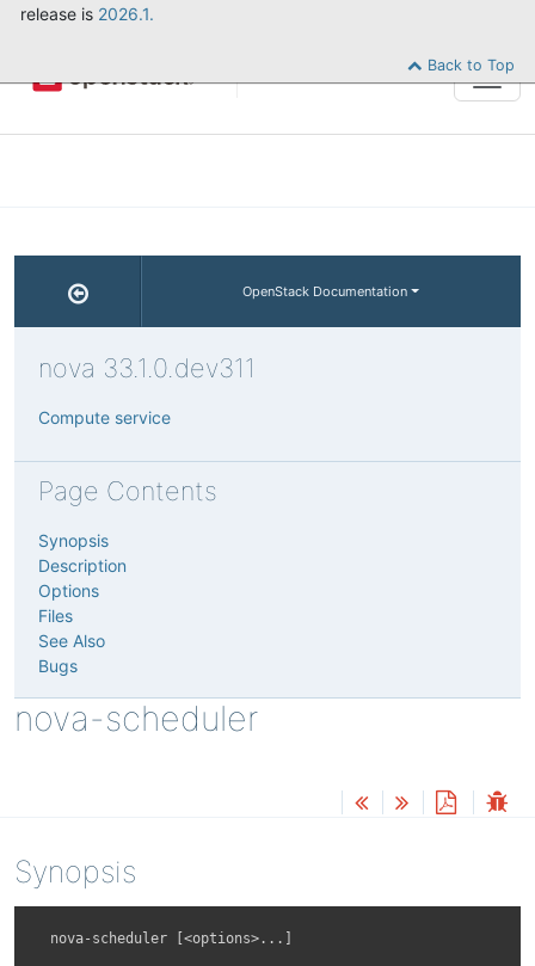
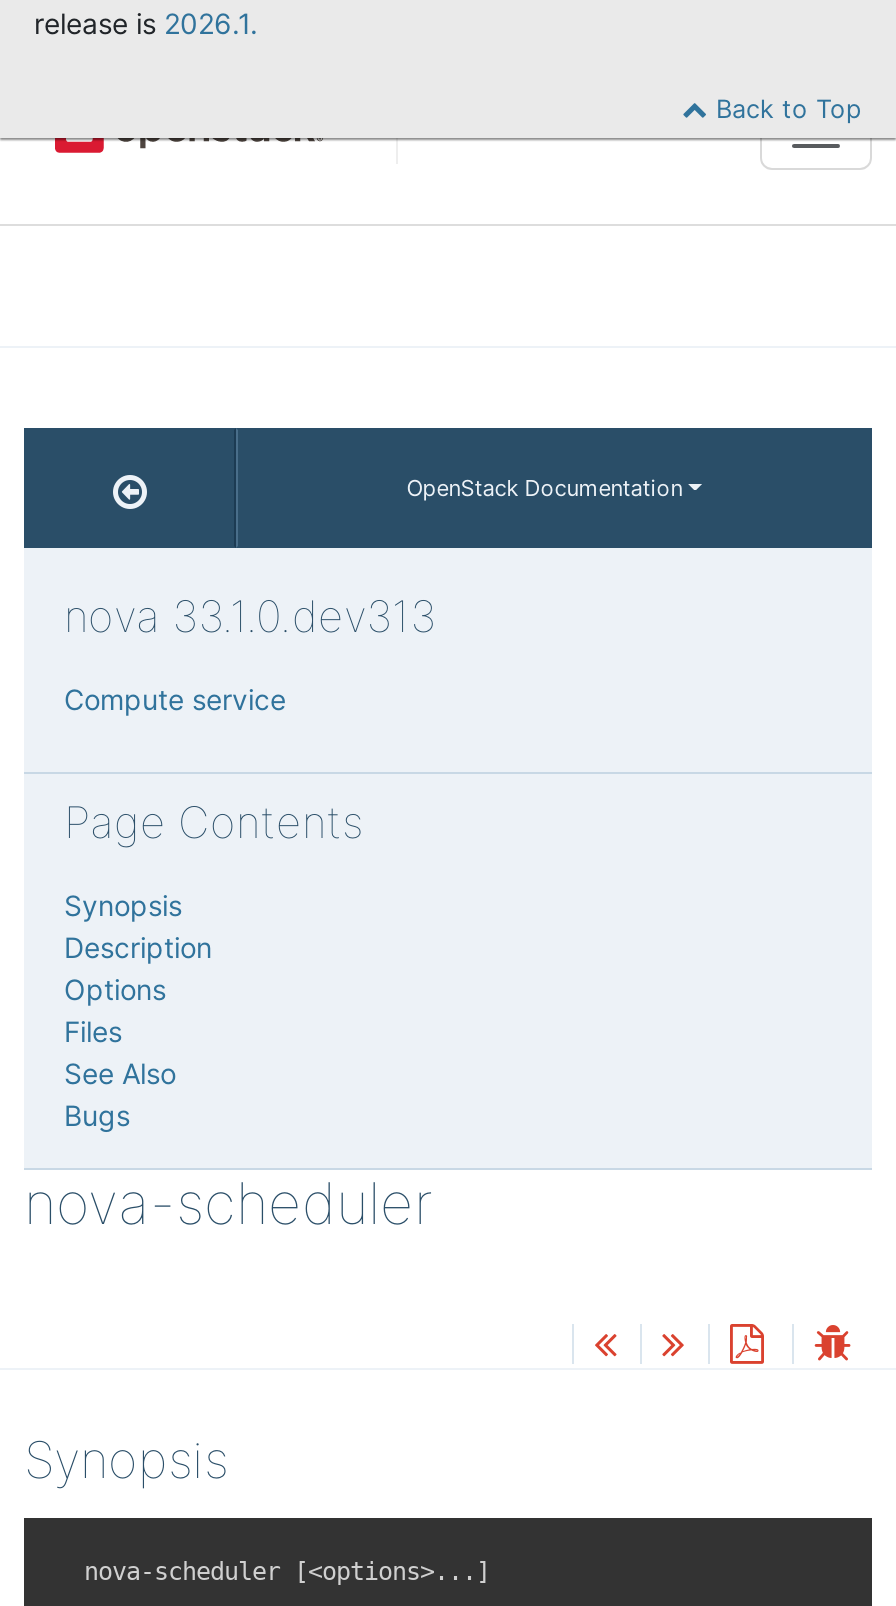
- nova 33.1.0.dev311
+ nova 33.1.0.dev313
